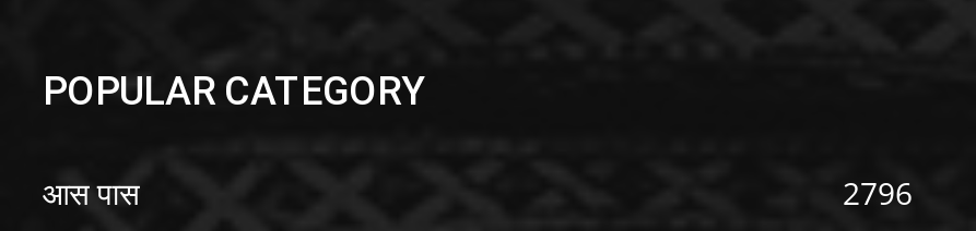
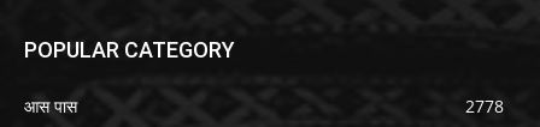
- 2796
+ 2778
